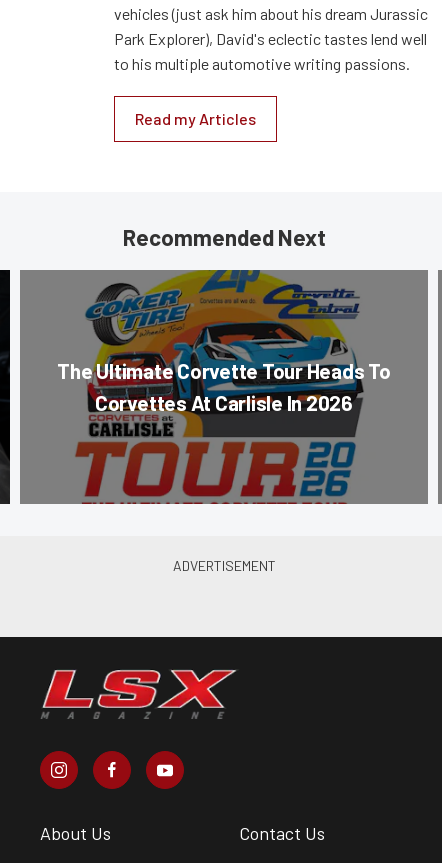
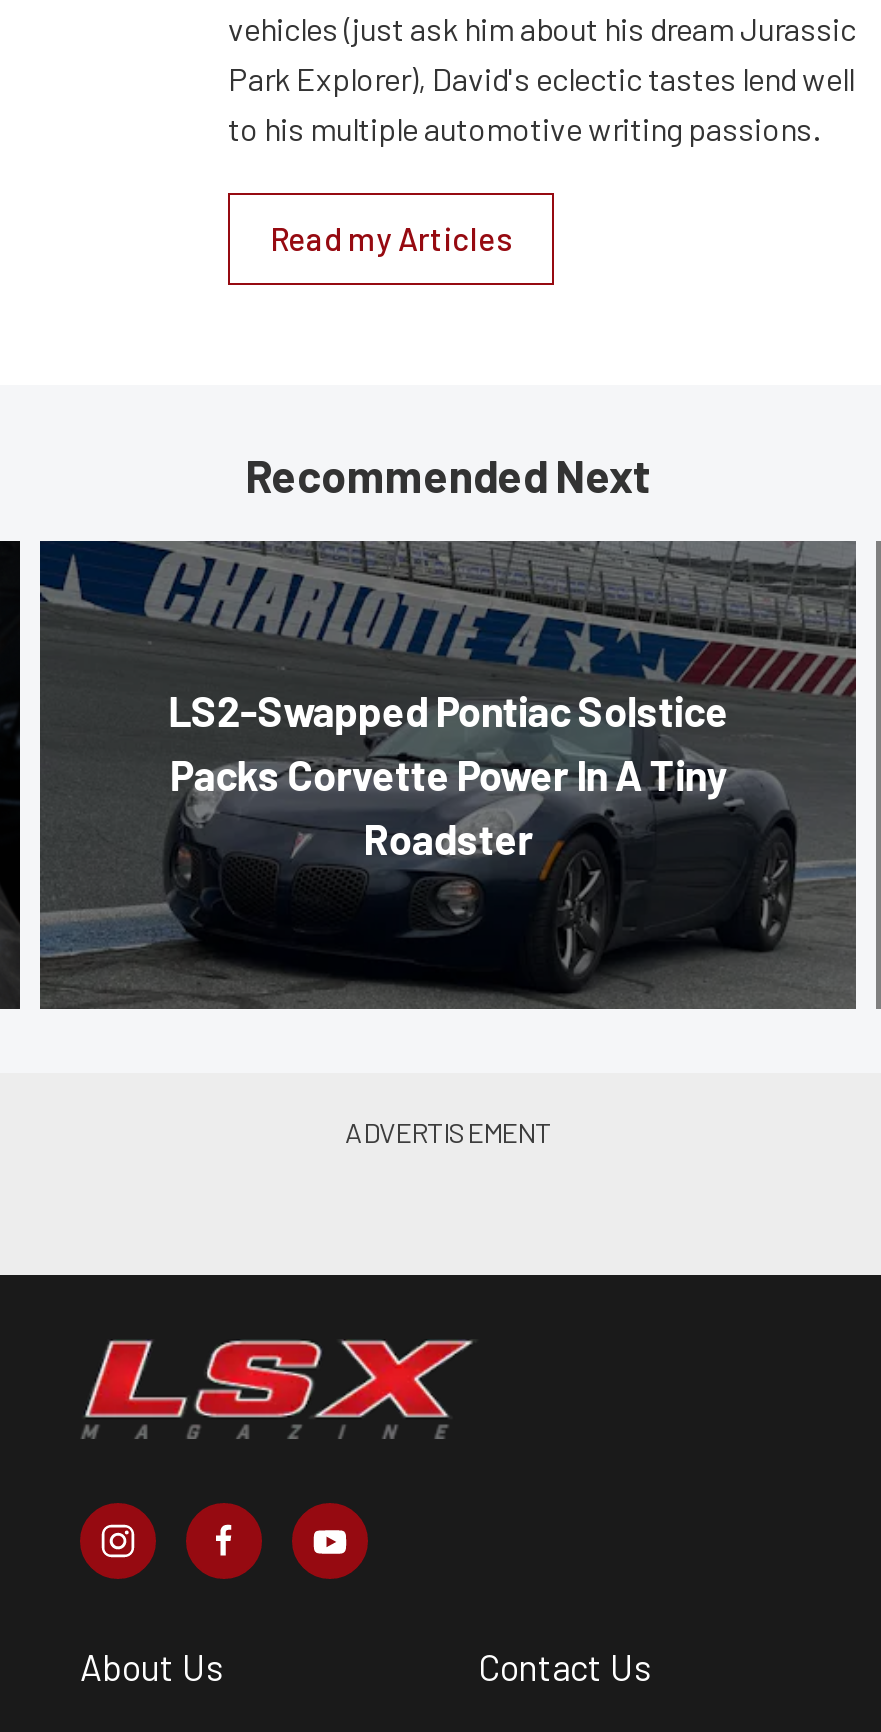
- [image]
- The Ultimate Corvette Tour Heads To
- Corvettes At Carlisle In 2026
+ [image]
+ LS2-Swapped Pontiac Solstice
+ Packs Corvette Power In A Tiny
+ Roadster
